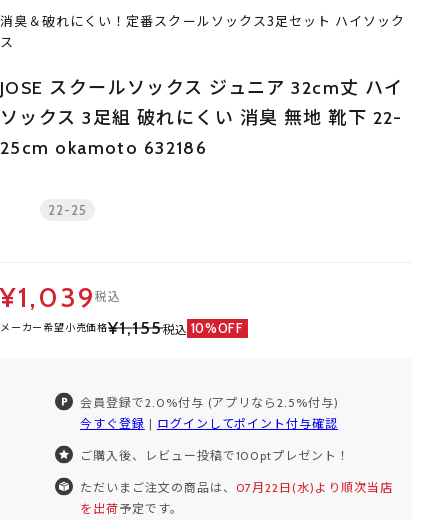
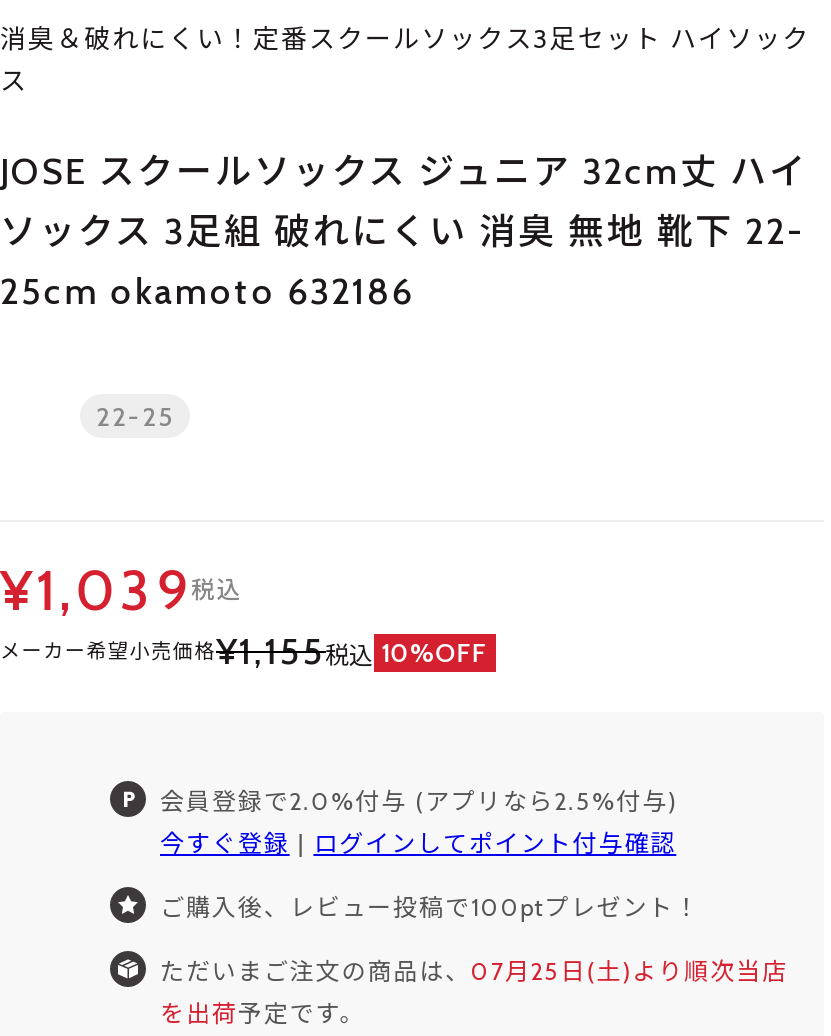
- ただいまご注文の商品は、07月22日(水)より順次当店
+ ただいまご注文の商品は、07月25日(土)より順次当店
